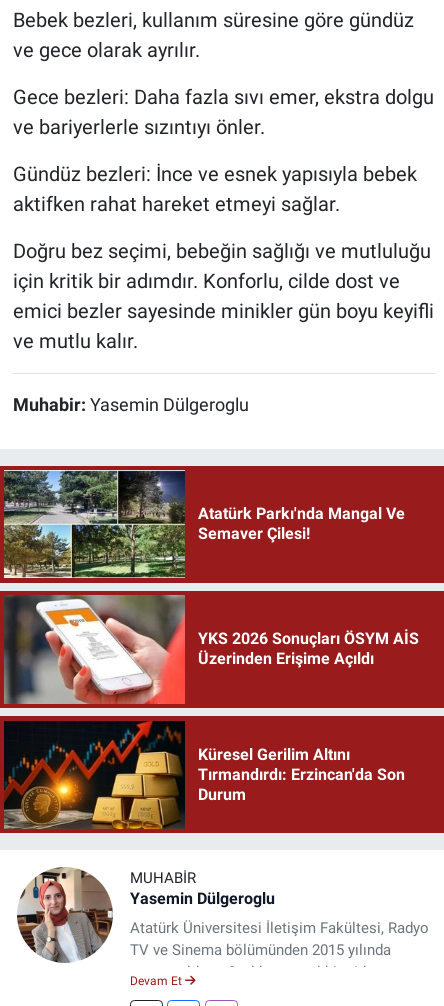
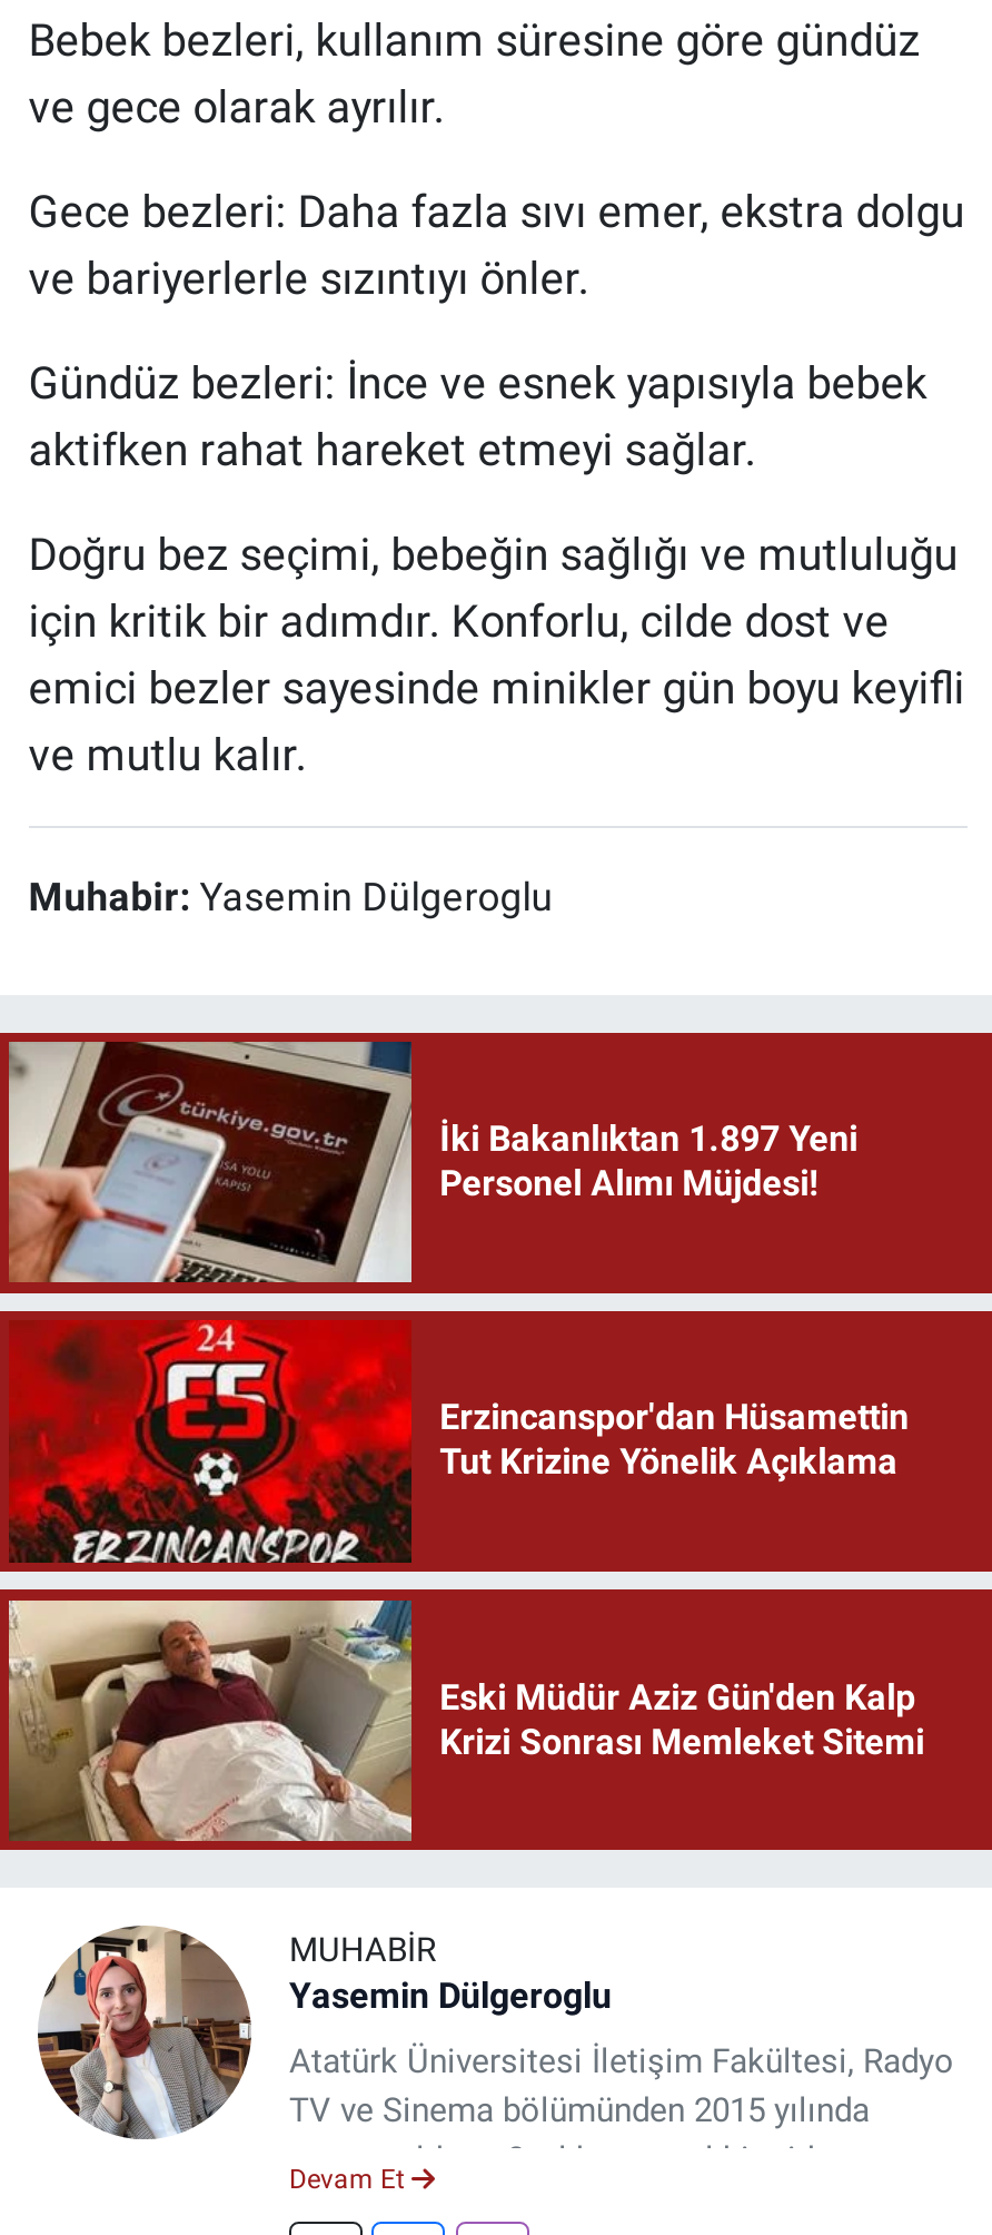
- [image]
- Atatürk Parkı'nda Mangal Ve
- Semaver Çilesi!
+ [image]
+ İki Bakanlıktan 1.897 Yeni
+ Personel Alımı Müjdesi!

- [image]
- YKS 2026 Sonuçları ÖSYM AİS
- Üzerinden Erişime Açıldı
+ [image]
+ Erzincanspor'dan Hüsamettin
+ Tut Krizine Yönelik Açıklama

- [image]
- Küresel Gerilim Altını
- Tırmandırdı: Erzincan'da Son
- Durum
+ [image]
+ Eski Müdür Aziz Gün'den Kalp
+ Krizi Sonrası Memleket Sitemi
